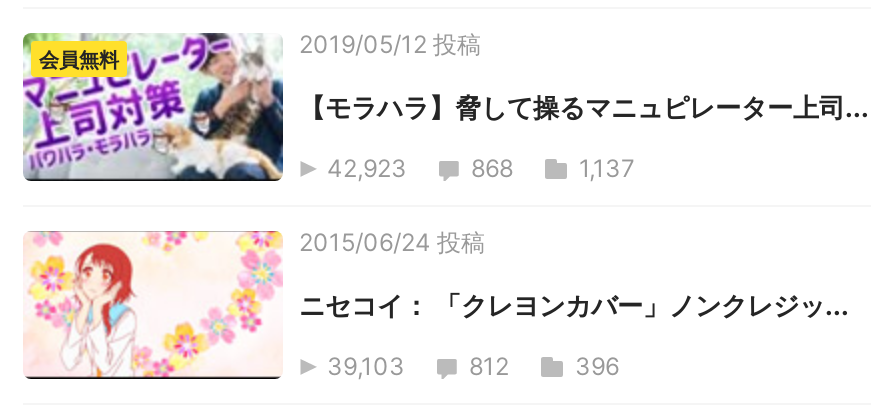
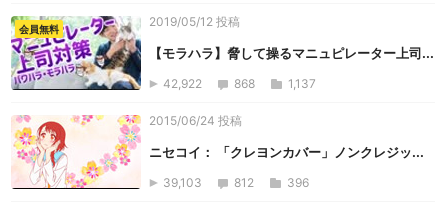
- 42,923
+ 42,922
